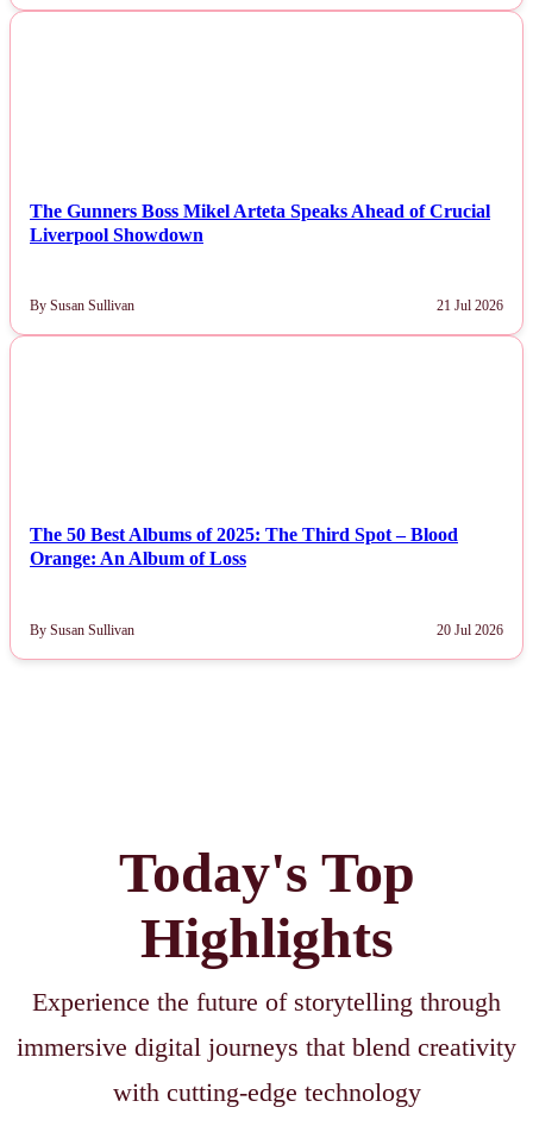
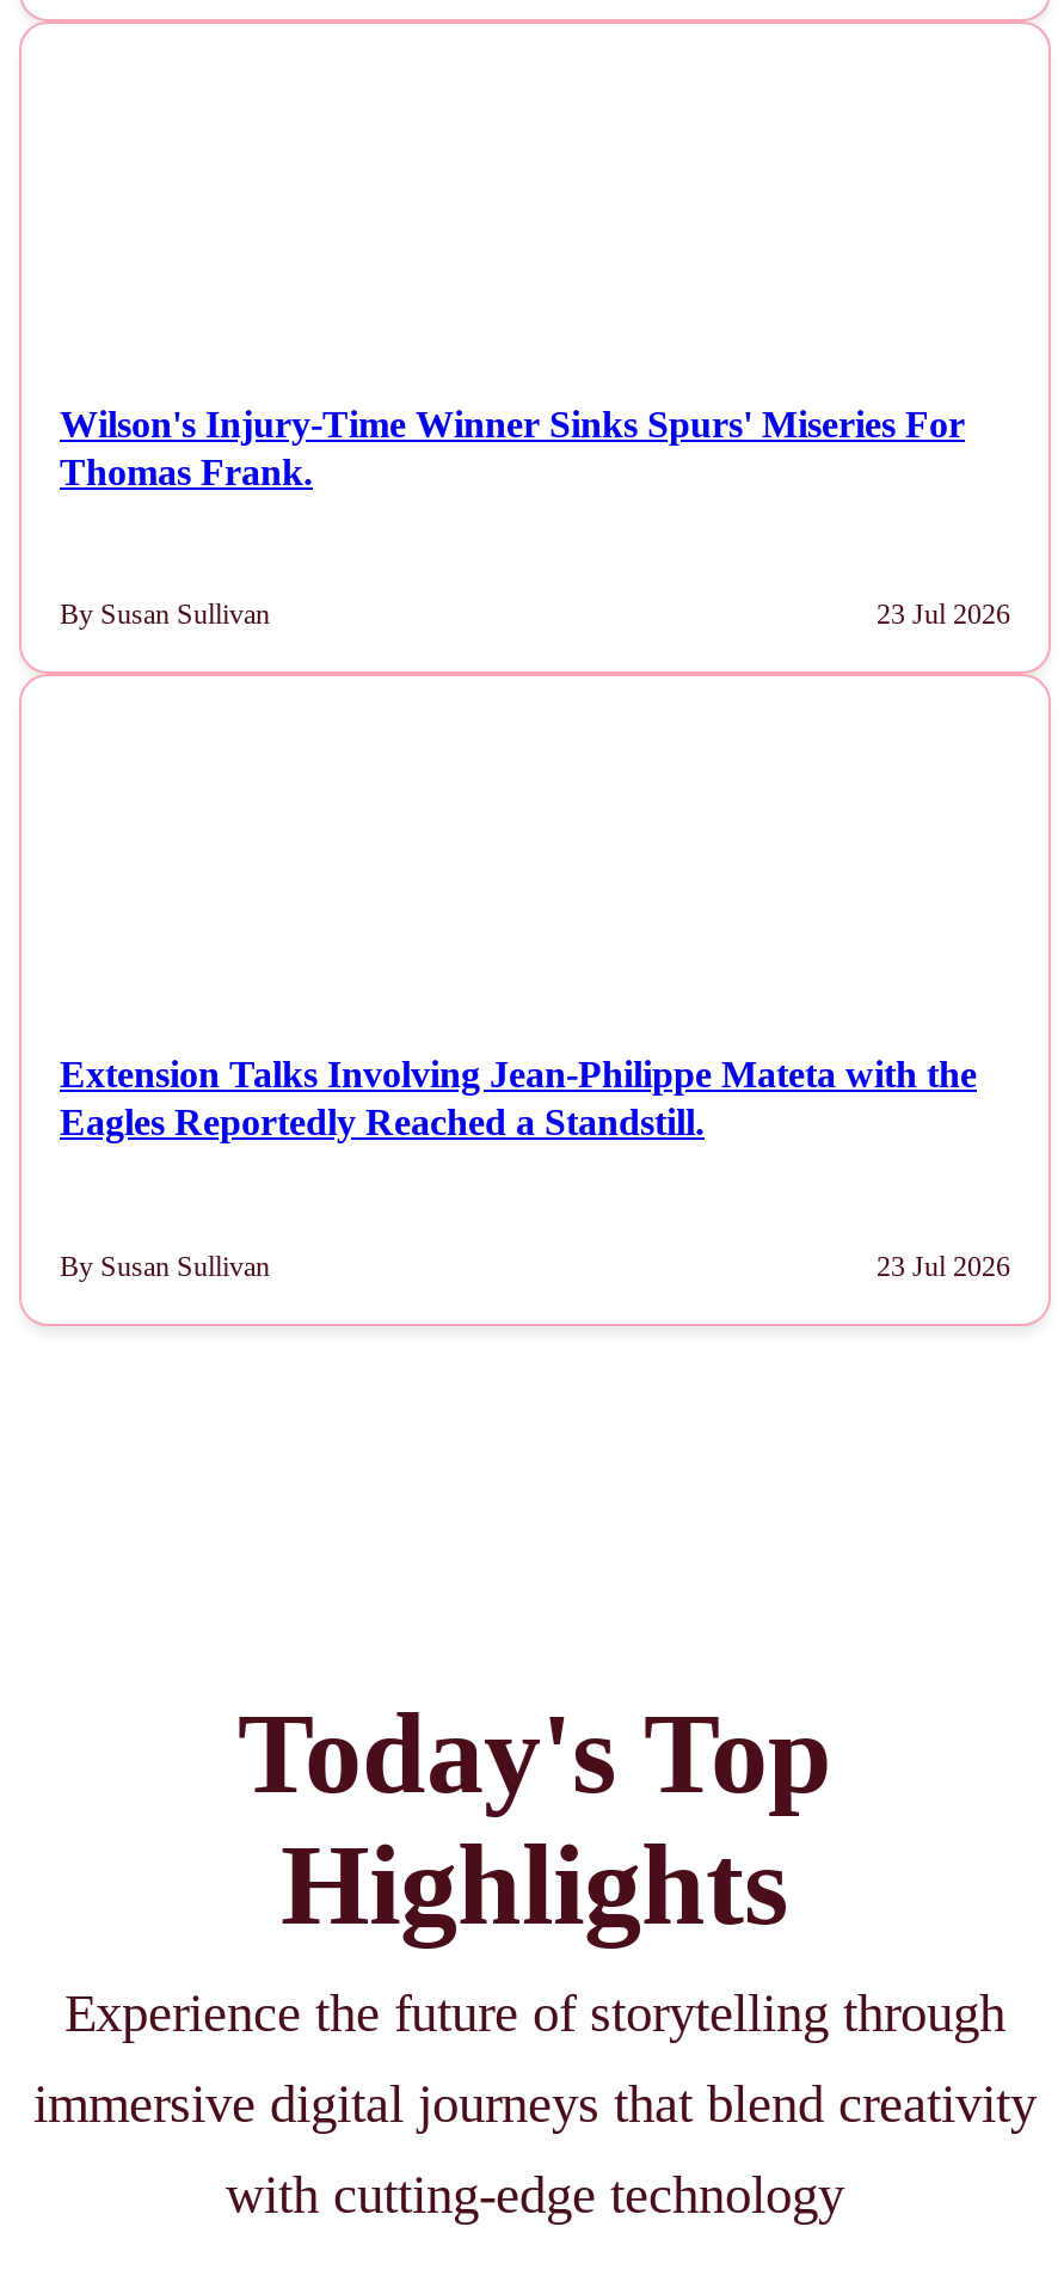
- The Gunners Boss Mikel Arteta Speaks Ahead of Crucial
- Liverpool Showdown
+ Wilson's Injury-Time Winner Sinks Spurs' Miseries For
+ Thomas Frank.

- 21 Jul 2026
+ 23 Jul 2026

- The 50 Best Albums of 2025: The Third Spot – Blood
- Orange: An Album of Loss
+ Extension Talks Involving Jean-Philippe Mateta with the
+ Eagles Reportedly Reached a Standstill.

- 20 Jul 2026
+ 23 Jul 2026
